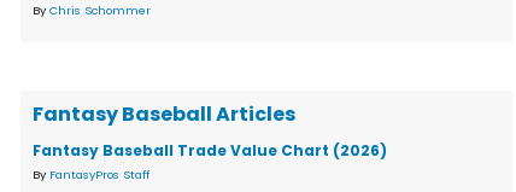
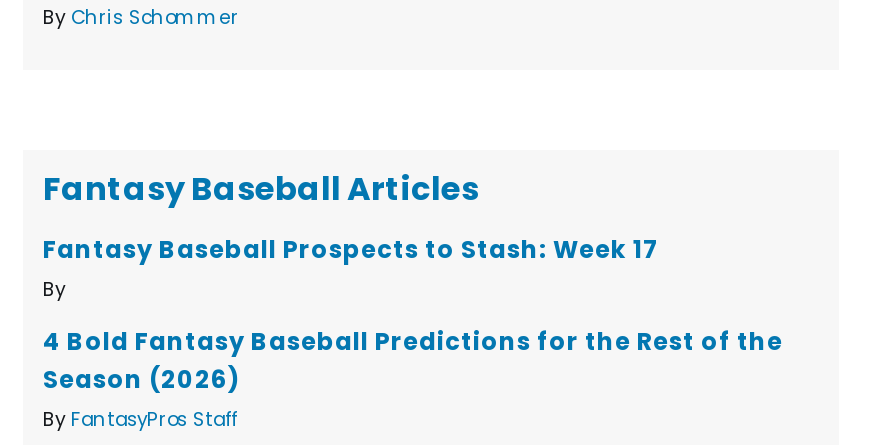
- Fantasy Baseball Trade Value Chart (2026)
+ Fantasy Baseball Prospects to Stash: Week 17
+ By
+ 4 Bold Fantasy Baseball Predictions for the Rest of the
+ Season (2026)
